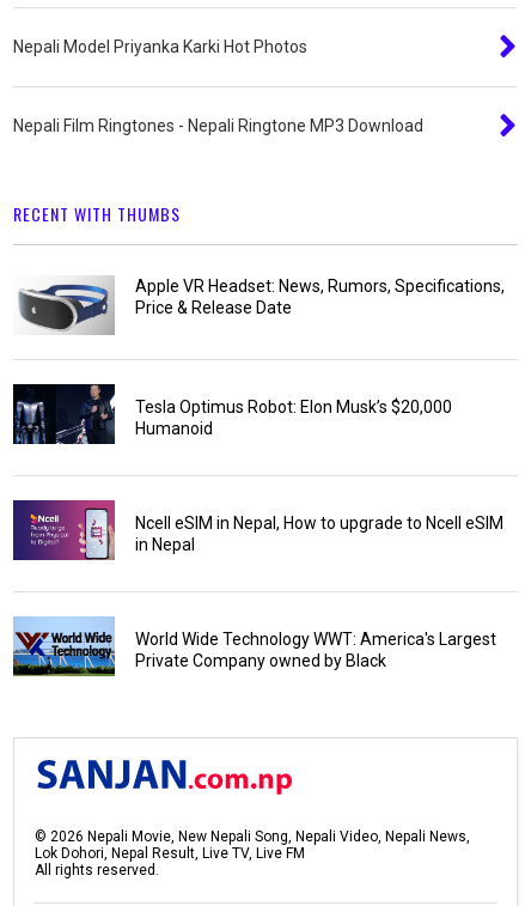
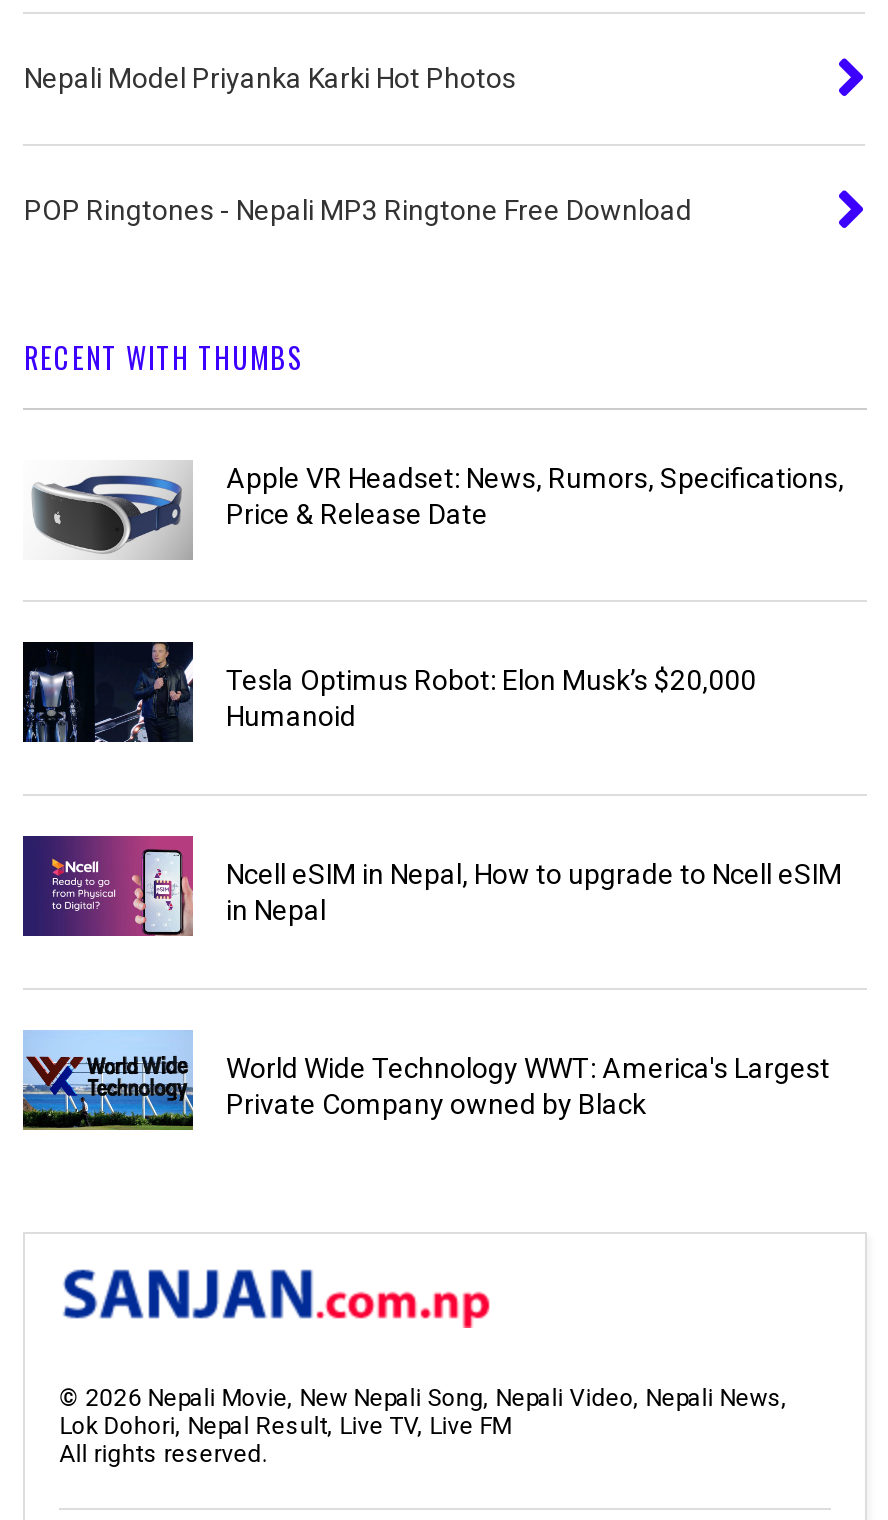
- Nepali Film Ringtones - Nepali Ringtone MP3 Download
+ POP Ringtones - Nepali MP3 Ringtone Free Download
